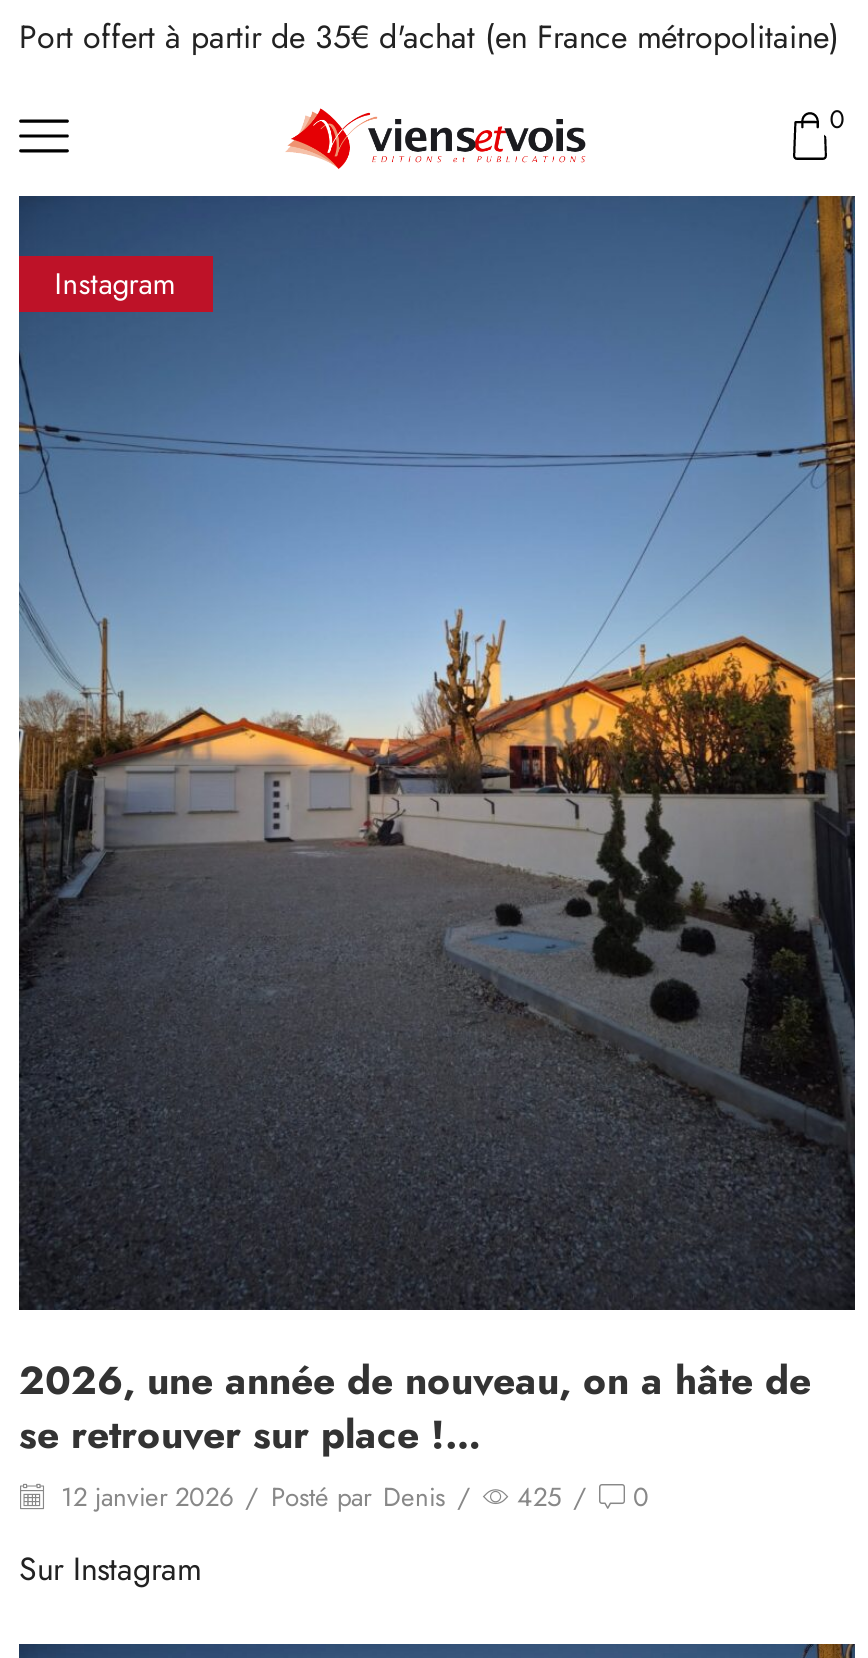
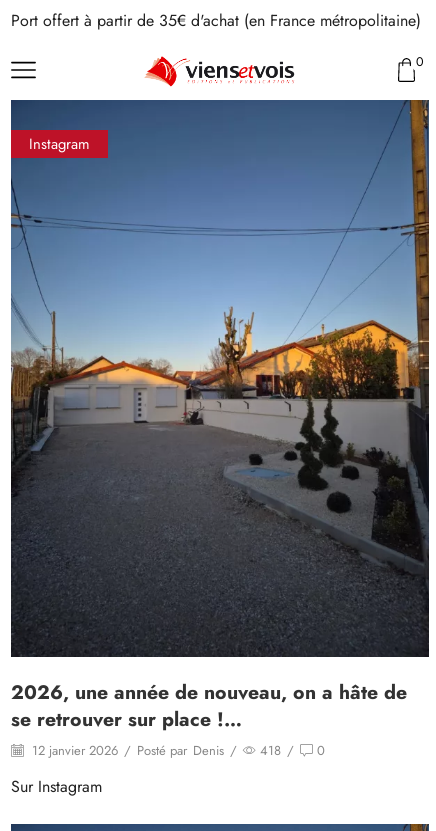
- 12 janvier 2026 / Posté par Denis / 425 / 0
+ 12 janvier 2026 / Posté par Denis / 418 / 0
